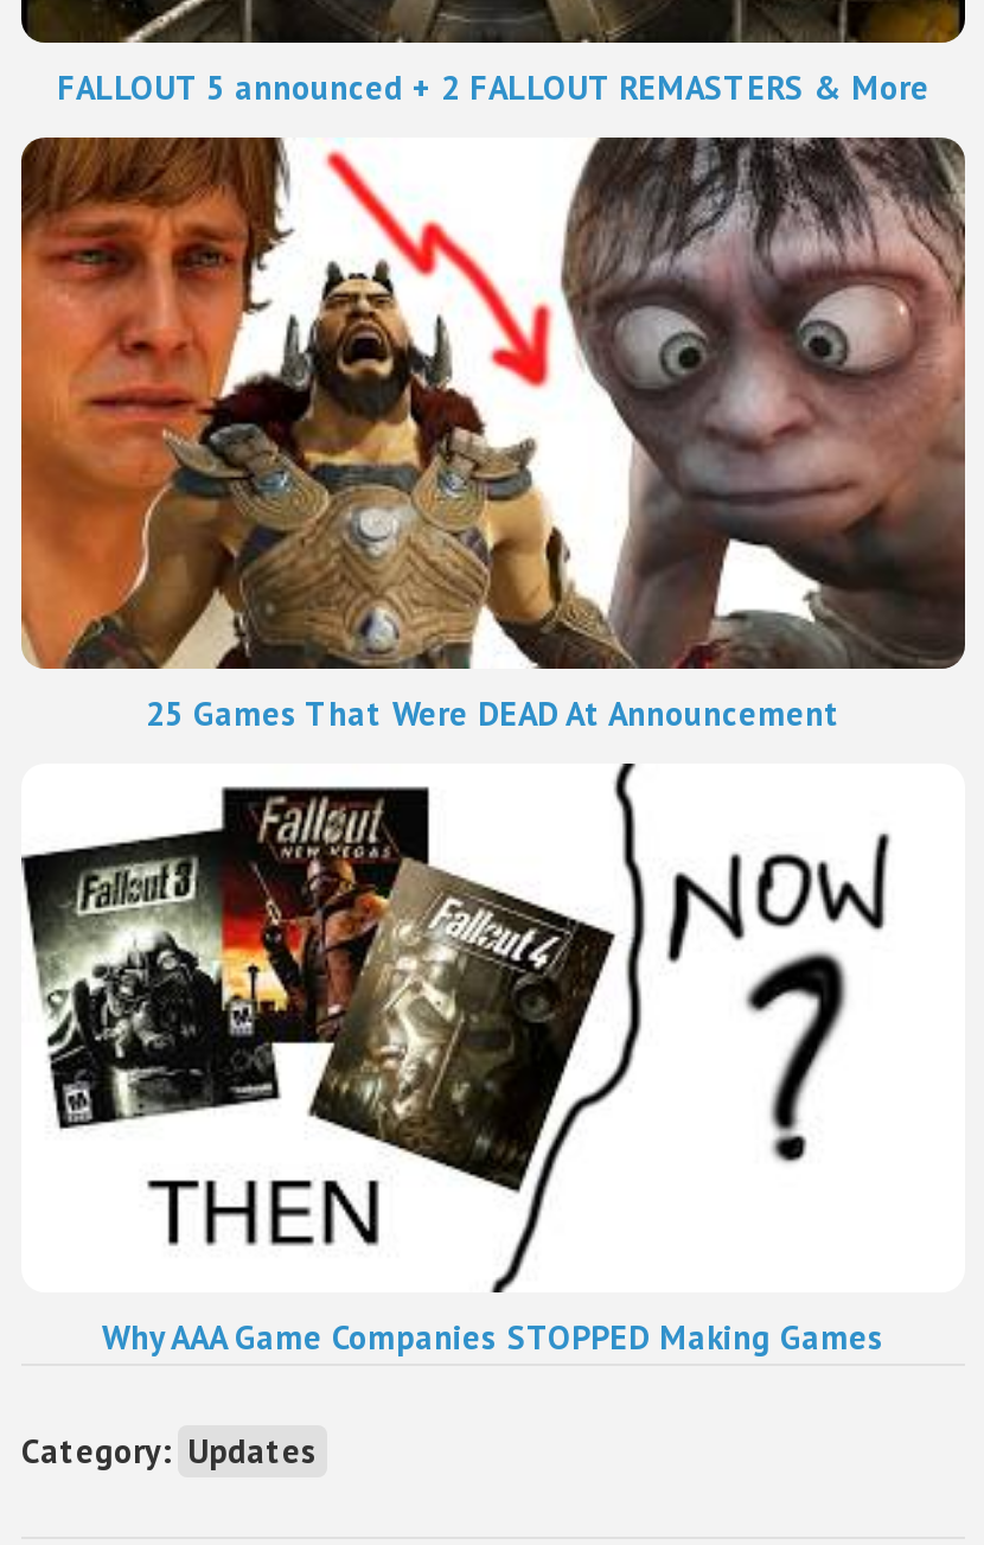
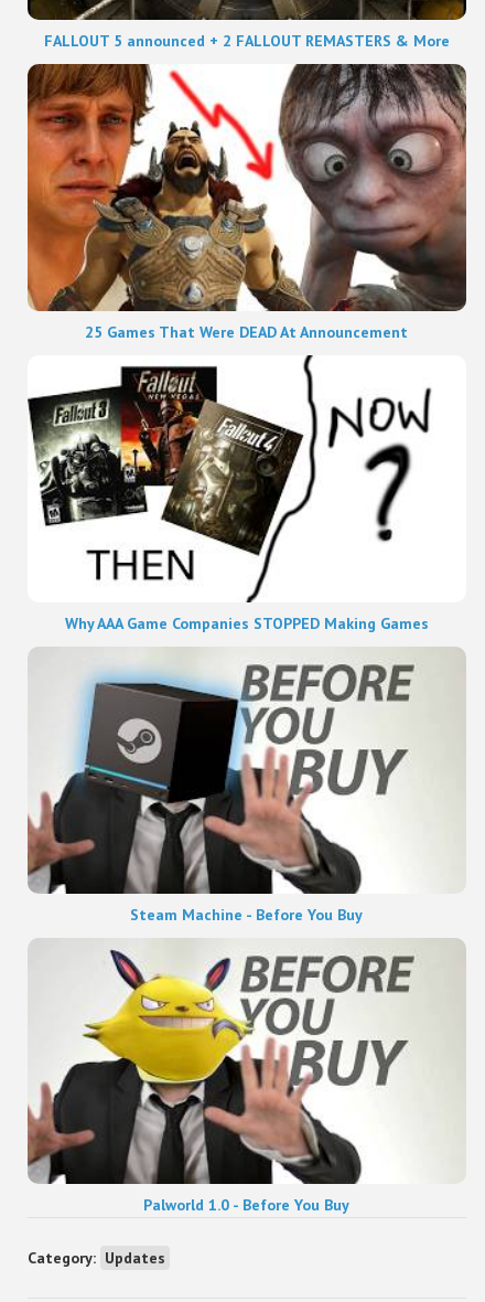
+ [image]
+ Palworld 1.0 - Before You Buy

+ [image]
+ Steam Machine - Before You Buy
